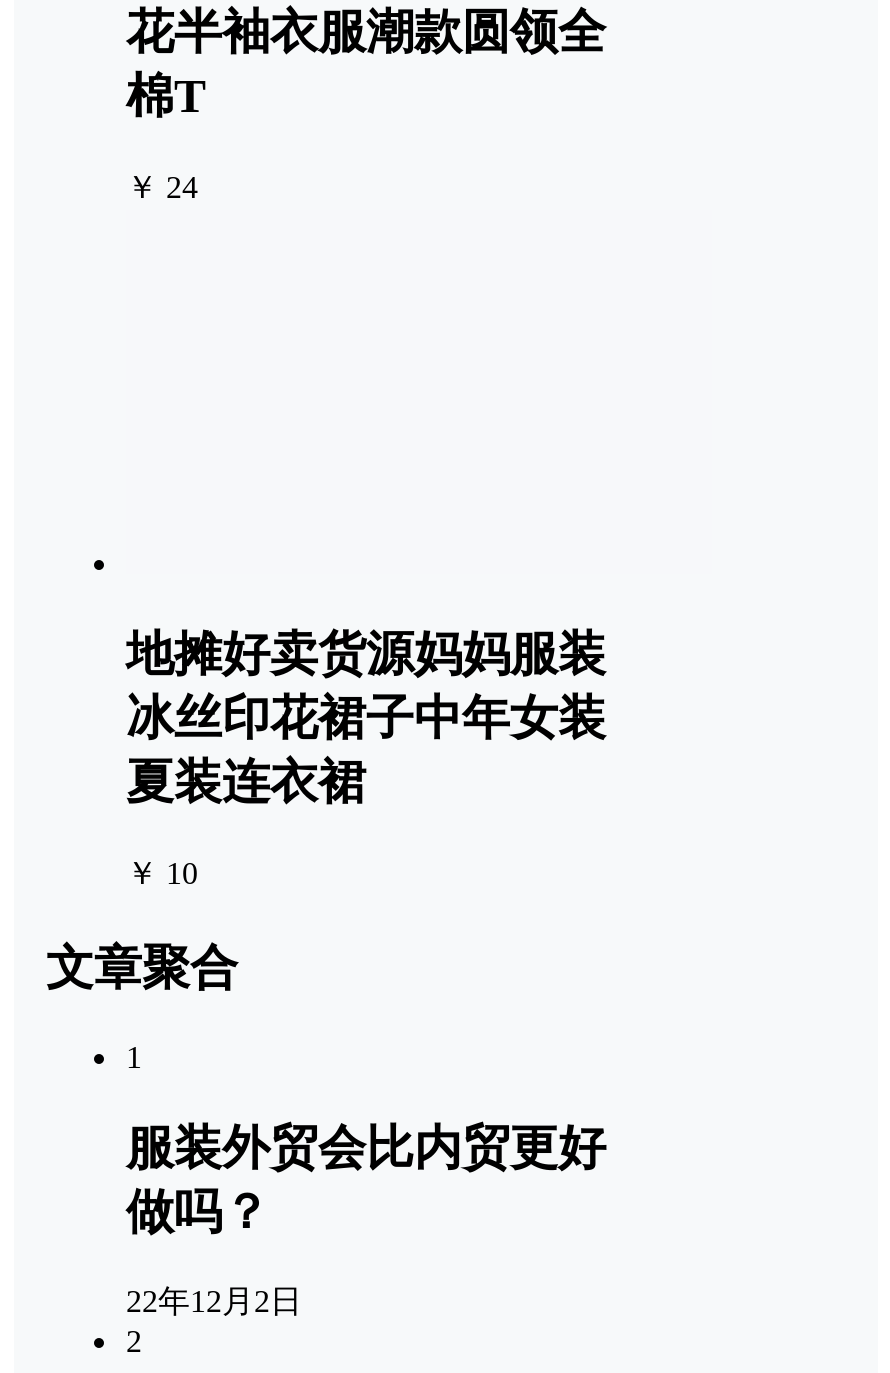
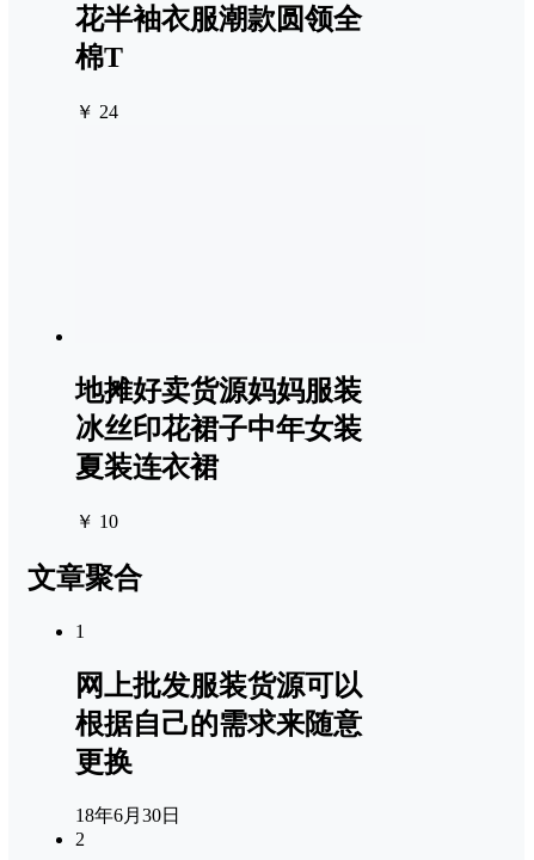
- 服装外贸会比内贸更好
- 做吗？
+ 网上批发服装货源可以
+ 根据自己的需求来随意
+ 更换

- 22年12月2日
+ 18年6月30日
